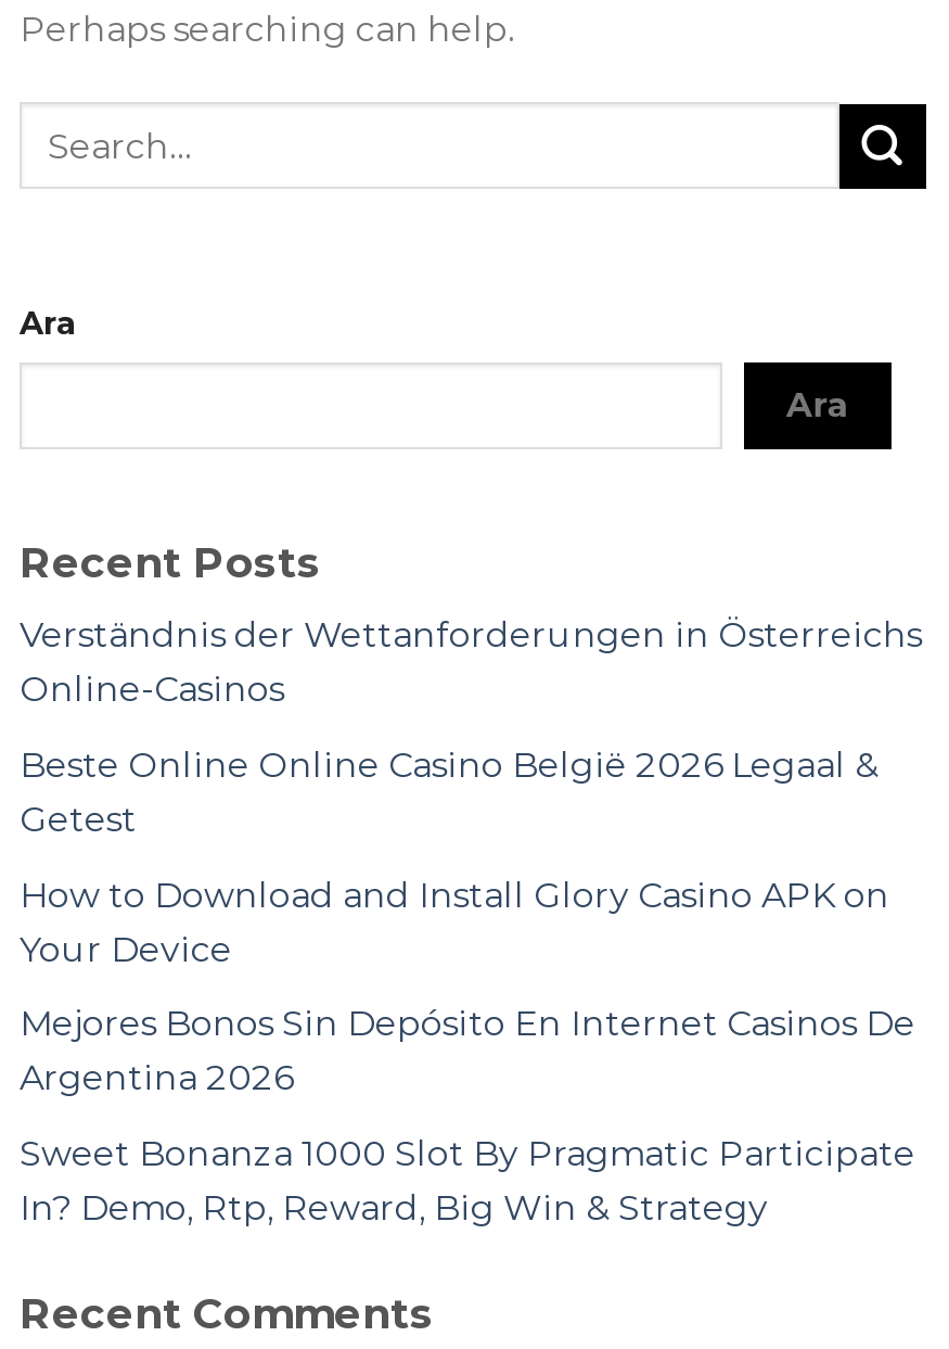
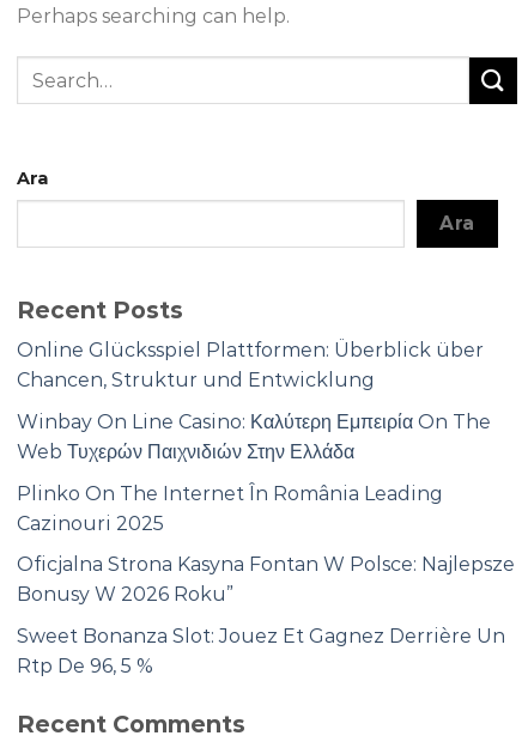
- Verständnis der Wettanforderungen in Österreichs
- Online-Casinos
+ Online Glücksspiel Plattformen: Überblick über
+ Chancen, Struktur und Entwicklung

- Beste Online Online Casino België 2026 Legaal &
- Getest
+ Winbay On Line Casino: Καλύτερη Εμπειρία On The
+ Web Τυχερών Παιχνιδιών Στην Ελλάδα

- How to Download and Install Glory Casino APK on
- Your Device
+ Plinko On The Internet În România Leading
+ Cazinouri 2025

- Mejores Bonos Sin Depósito En Internet Casinos De
- Argentina 2026
+ Oficjalna Strona Kasyna Fontan W Polsce: Najlepsze
+ Bonusy W 2026 Roku”

- Sweet Bonanza 1000 Slot By Pragmatic Participate
- In? Demo, Rtp, Reward, Big Win & Strategy
+ Sweet Bonanza Slot: Jouez Et Gagnez Derrière Un
+ Rtp De 96, 5 %
